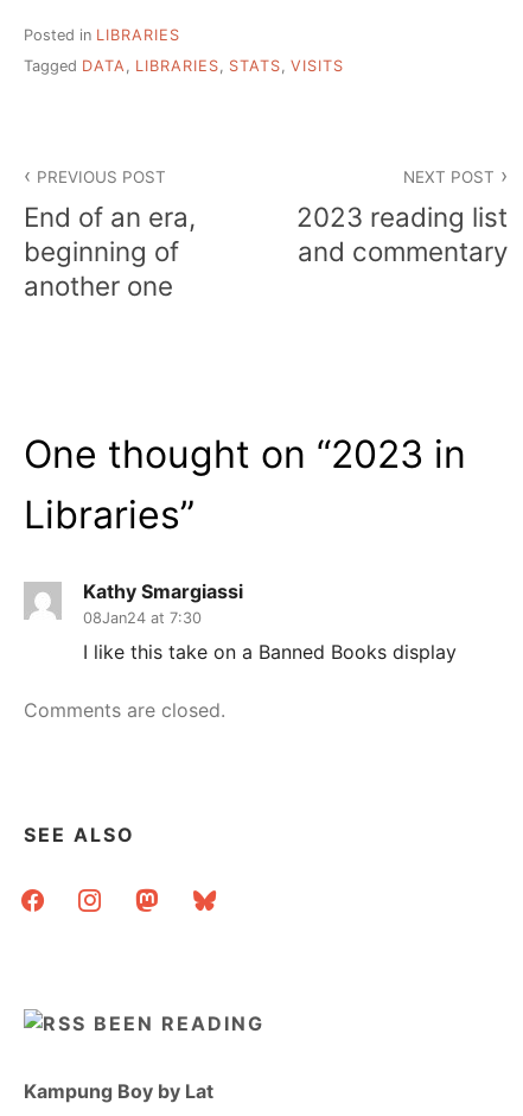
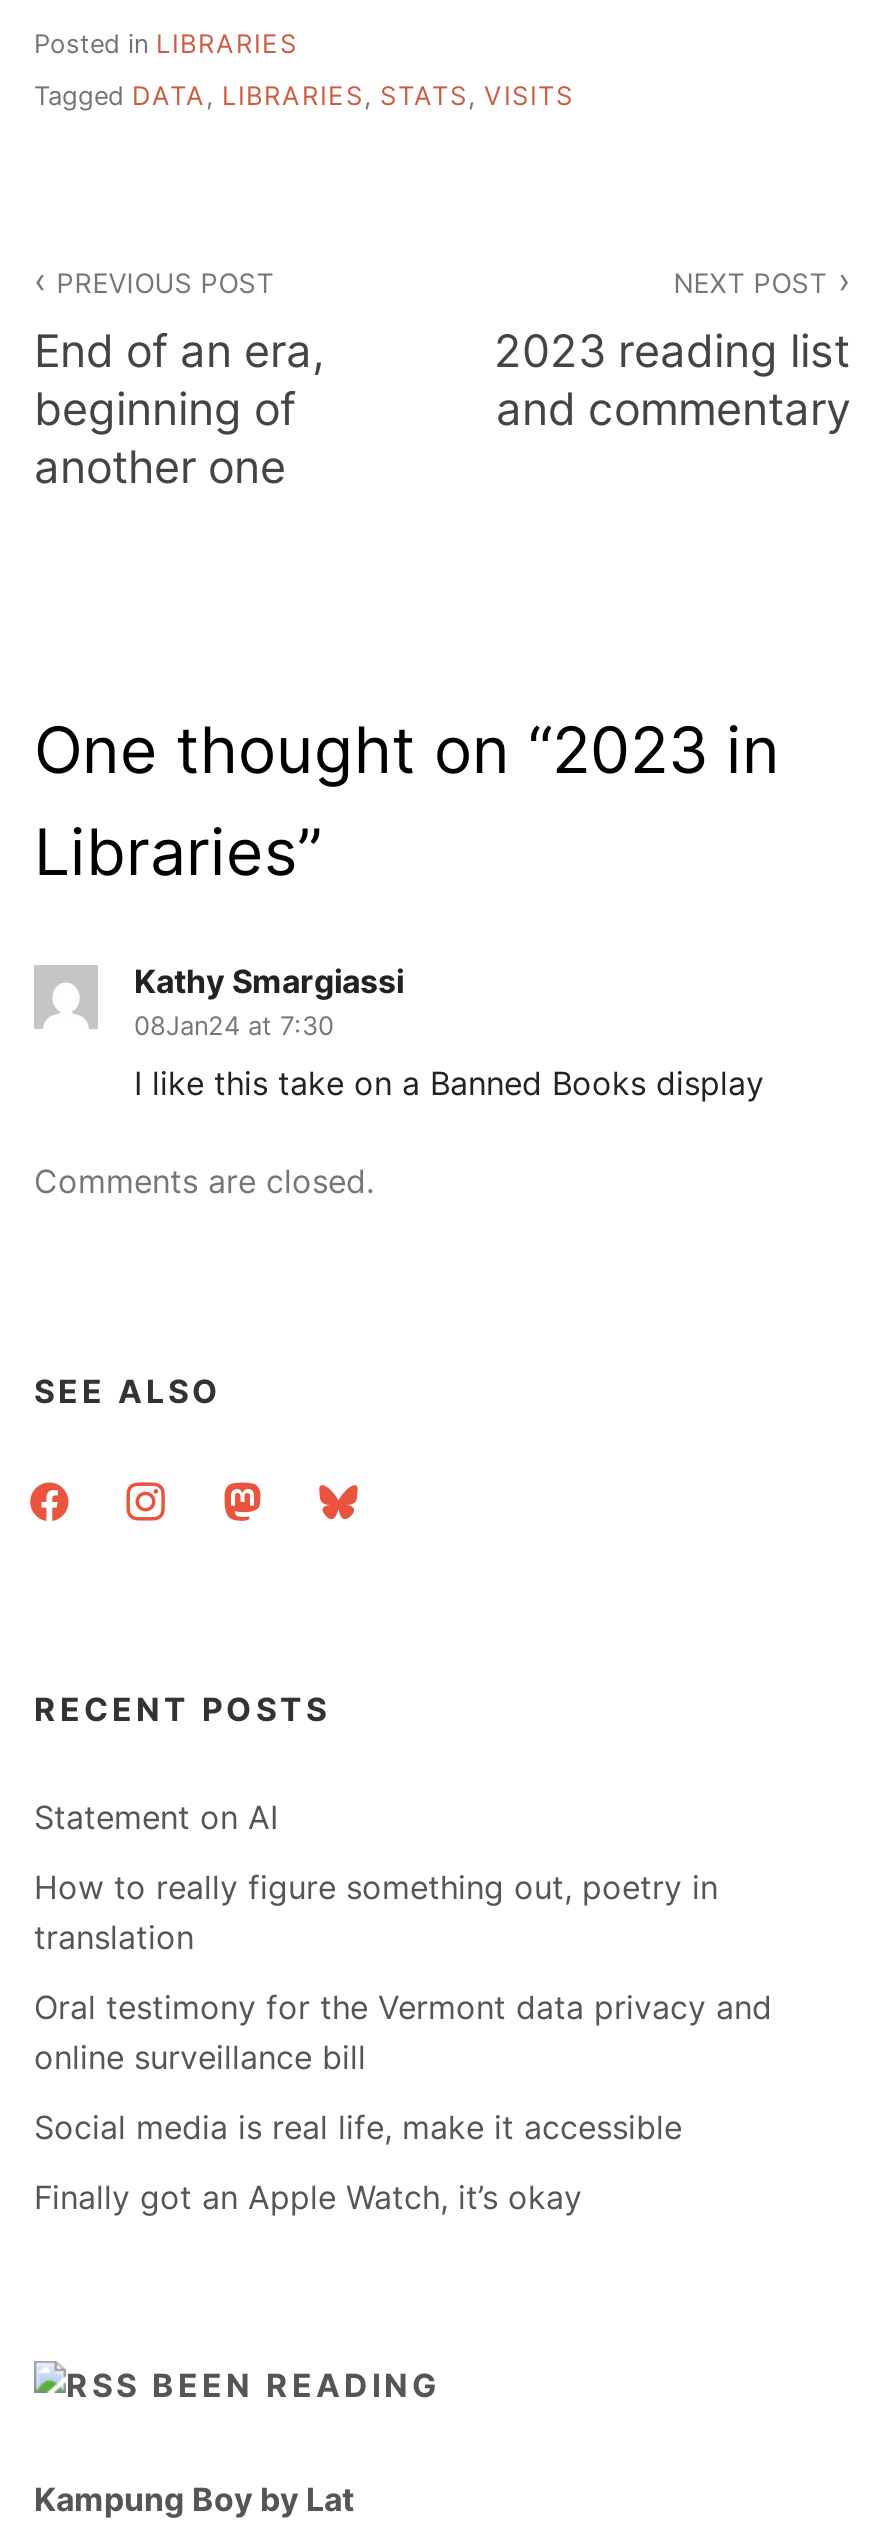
+ RECENT POSTS
+ Statement on AI
+ How to really figure something out, poetry in
+ translation
+ Oral testimony for the Vermont data privacy and
+ online surveillance bill
+ Social media is real life, make it accessible
+ Finally got an Apple Watch, it’s okay
